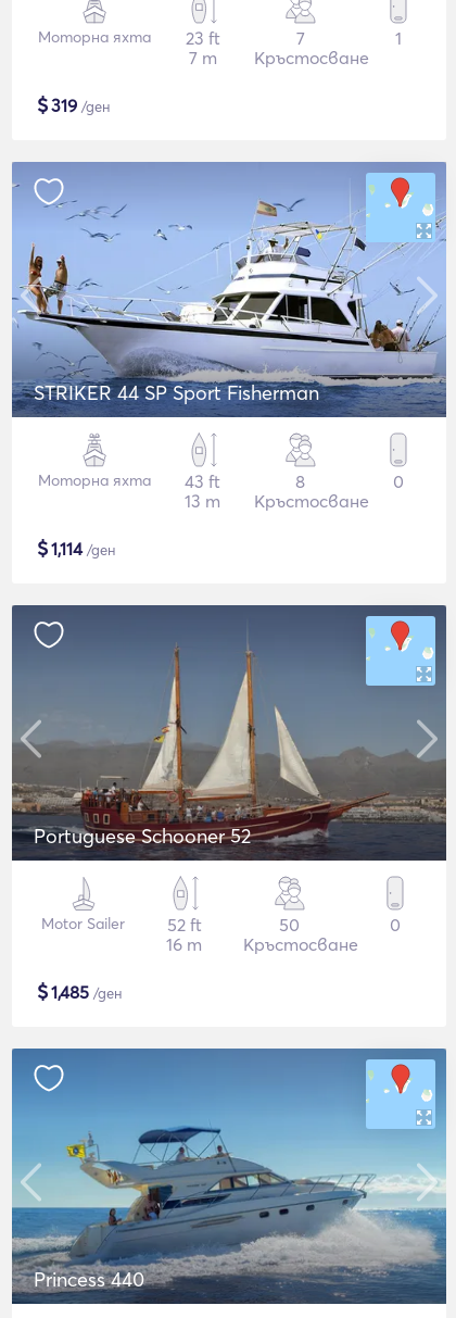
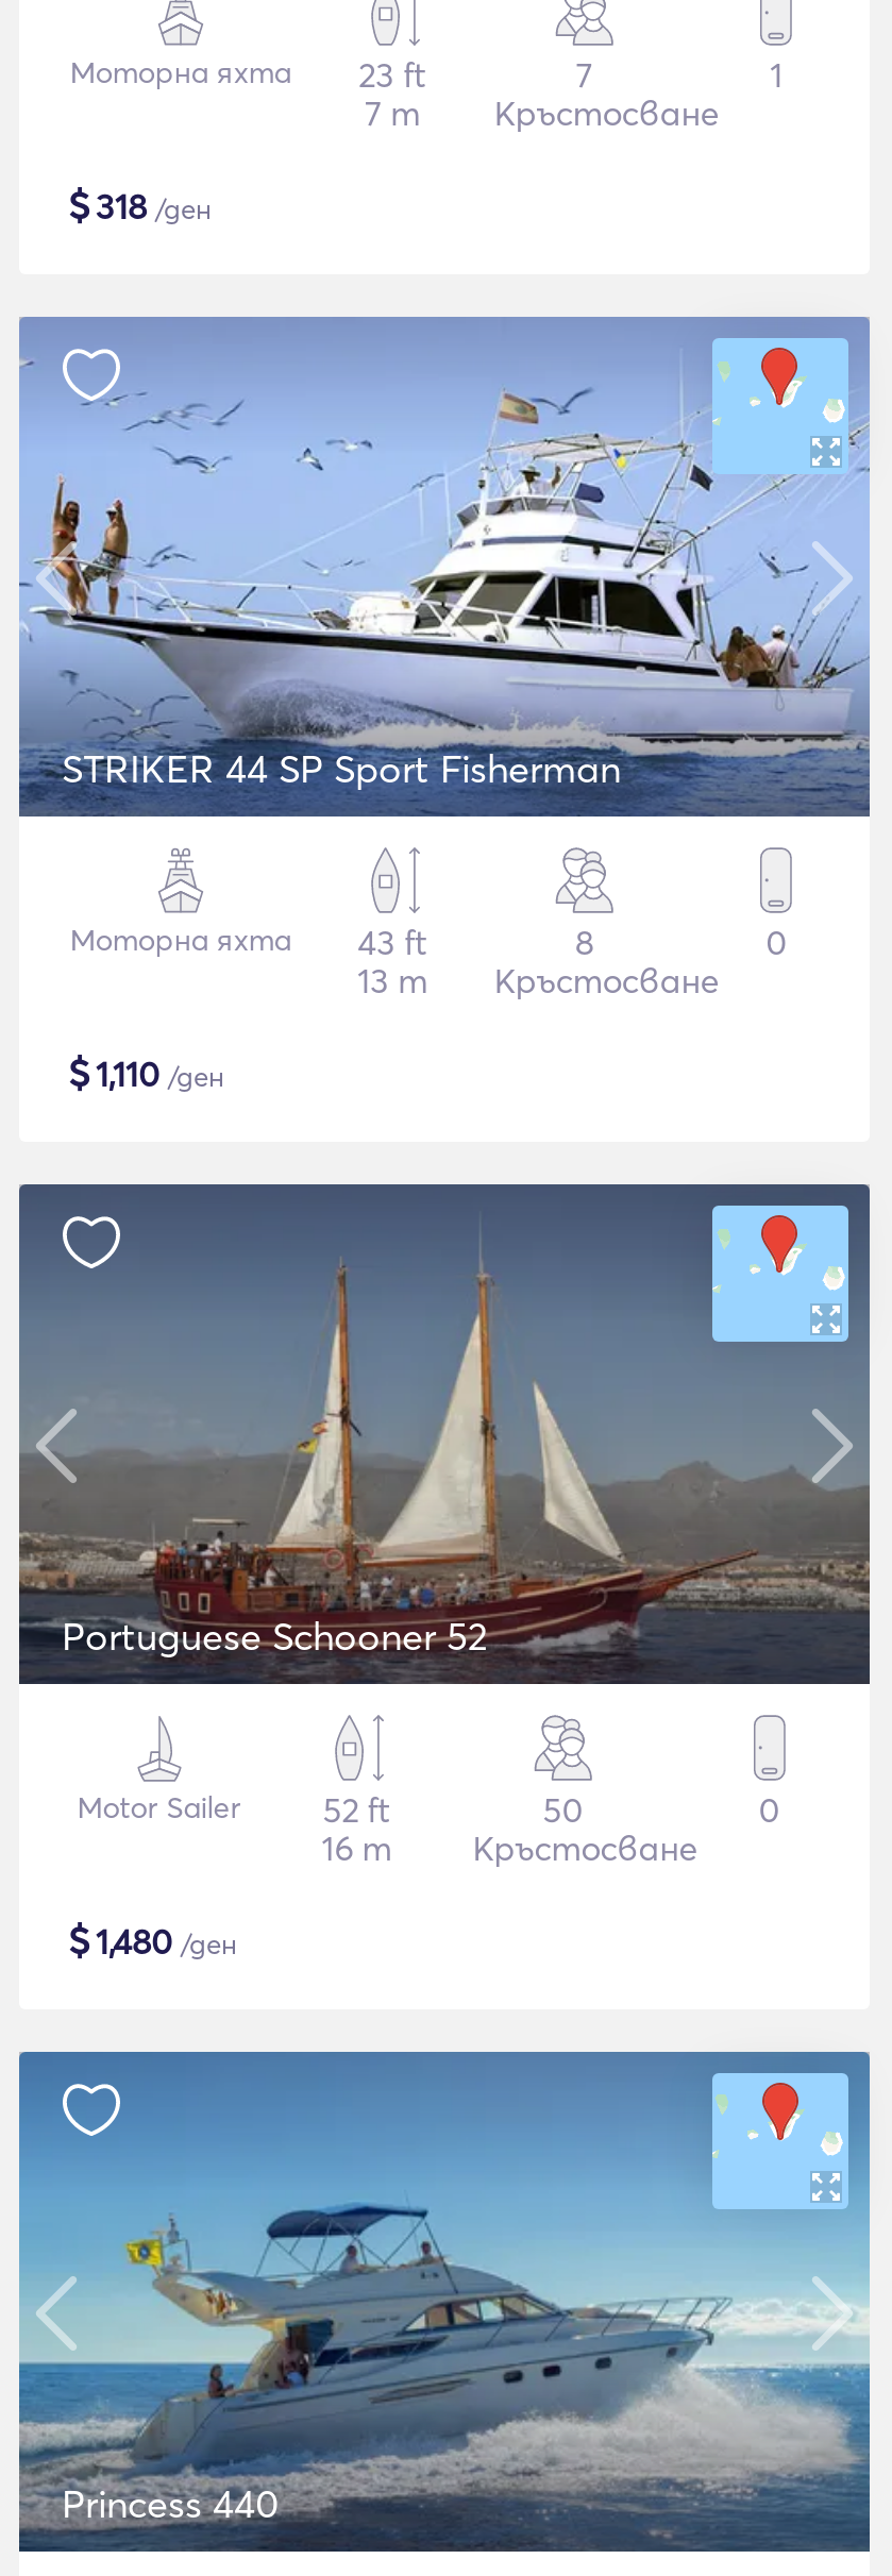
- $319 /ден
+ $318 /ден

- $1,114 /ден
+ $1,110 /ден

- $1,485 /ден
+ $1,480 /ден
